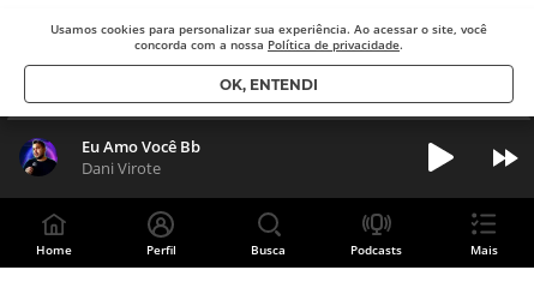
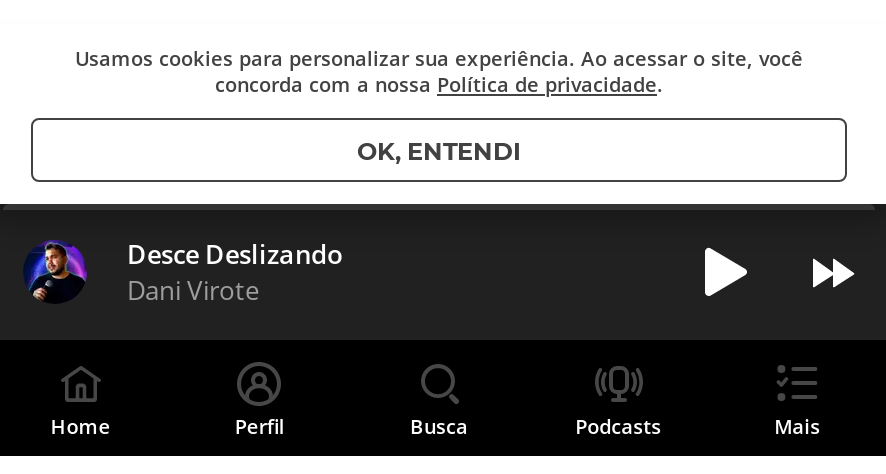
- Eu Amo Você Bb
+ Desce Deslizando
